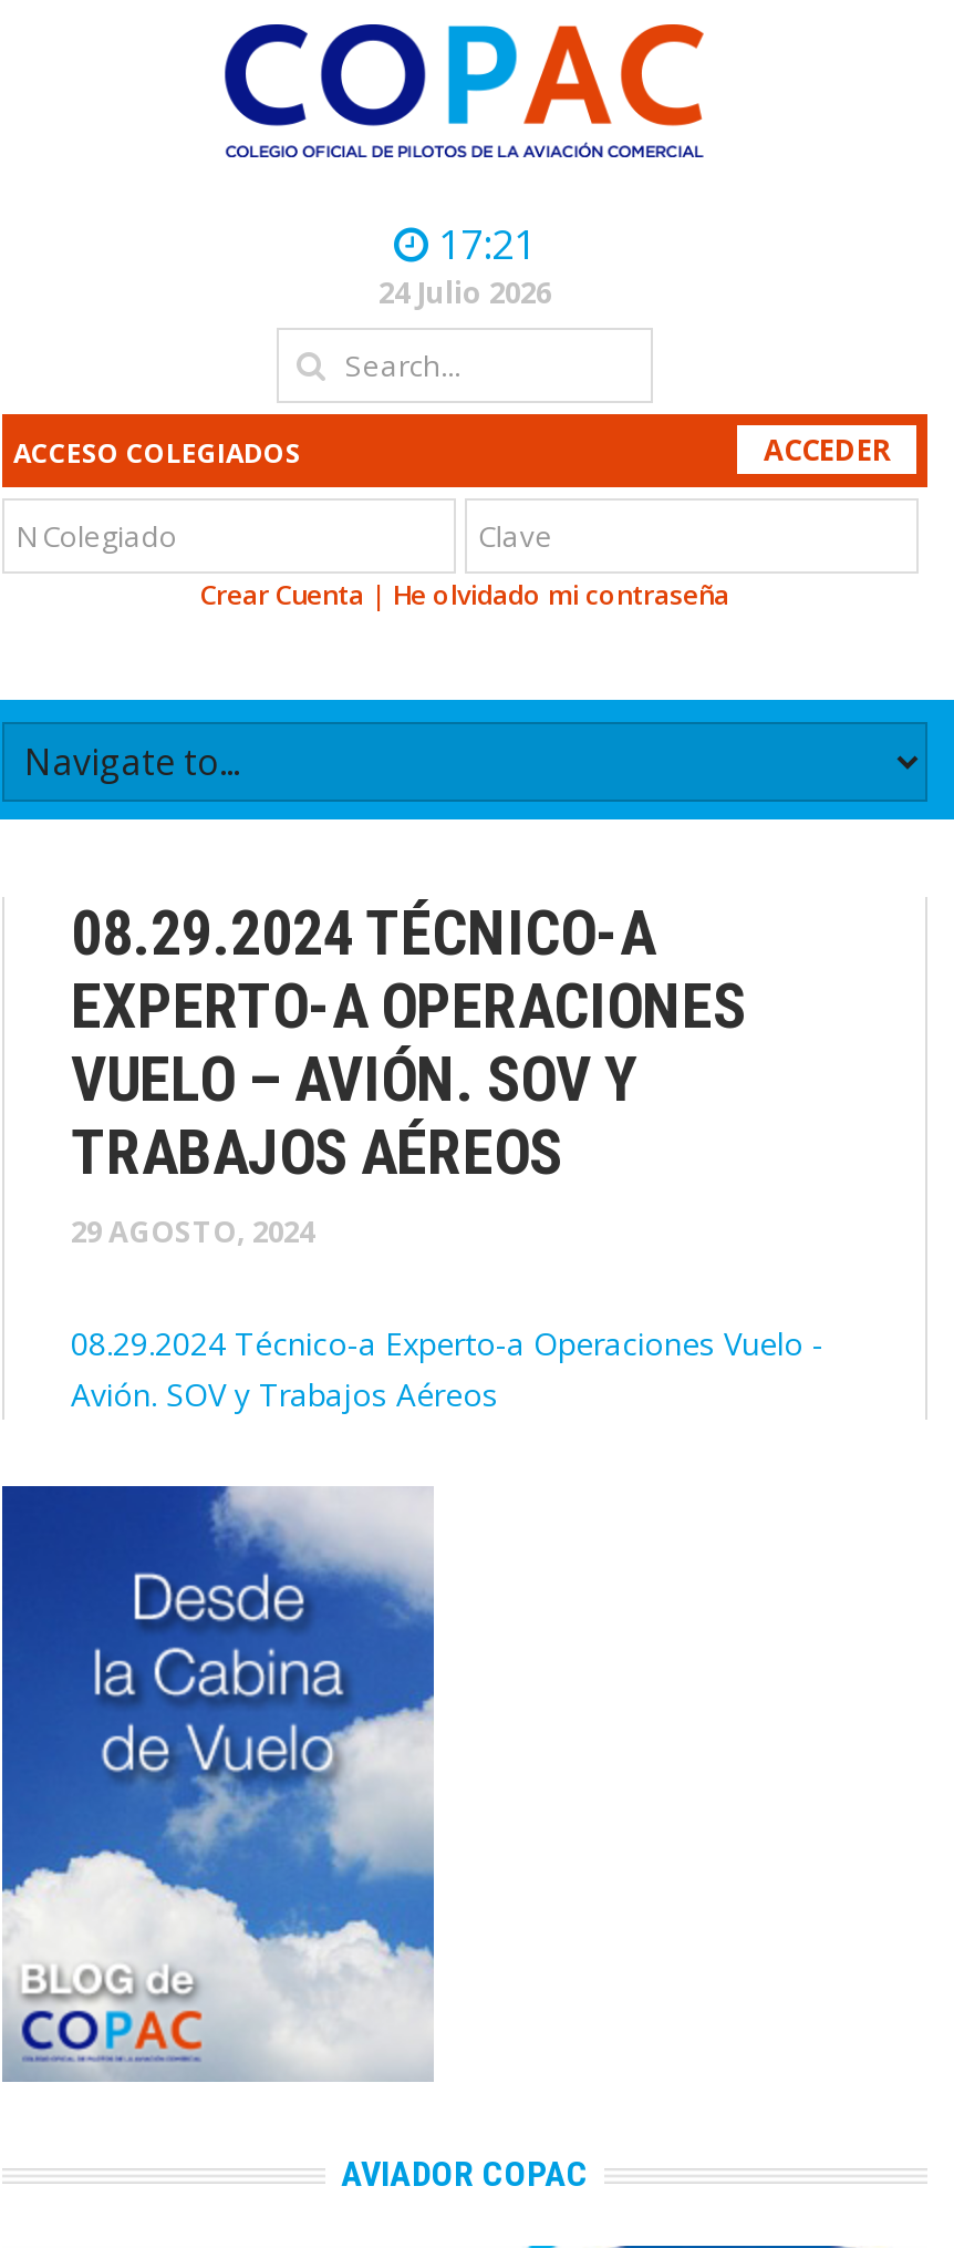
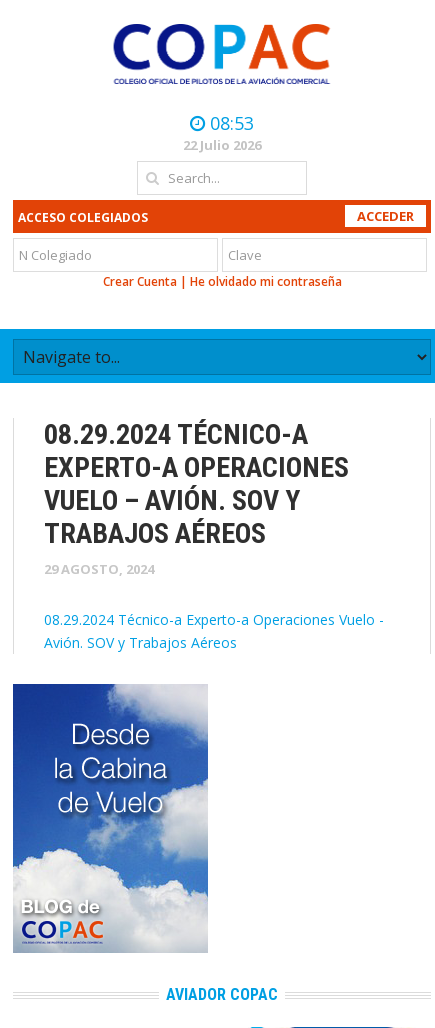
- 17:21
+ 08:53

- 24 Julio 2026
+ 22 Julio 2026
